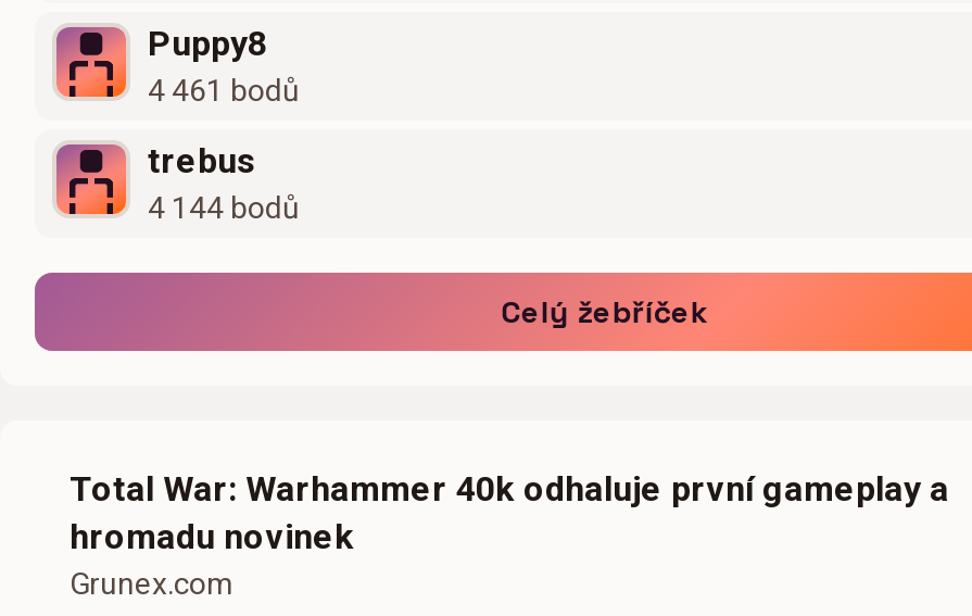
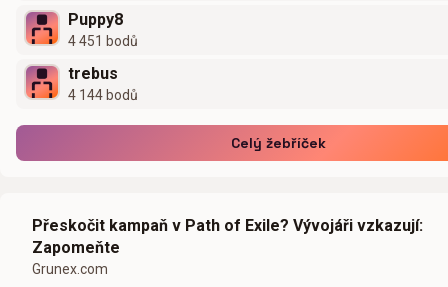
- 4 461 bodů
+ 4 451 bodů

- Total War: Warhammer 40k odhaluje první gameplay a
- hromadu novinek
+ Přeskočit kampaň v Path of Exile? Vývojáři vzkazují:
+ Zapomeňte
